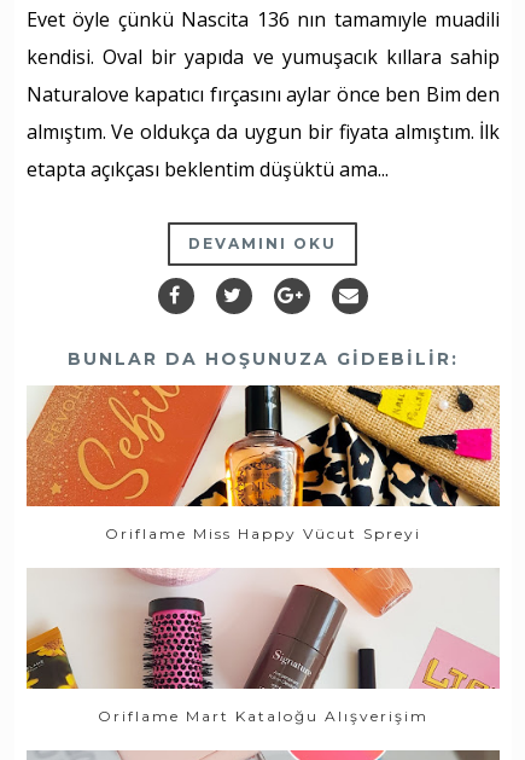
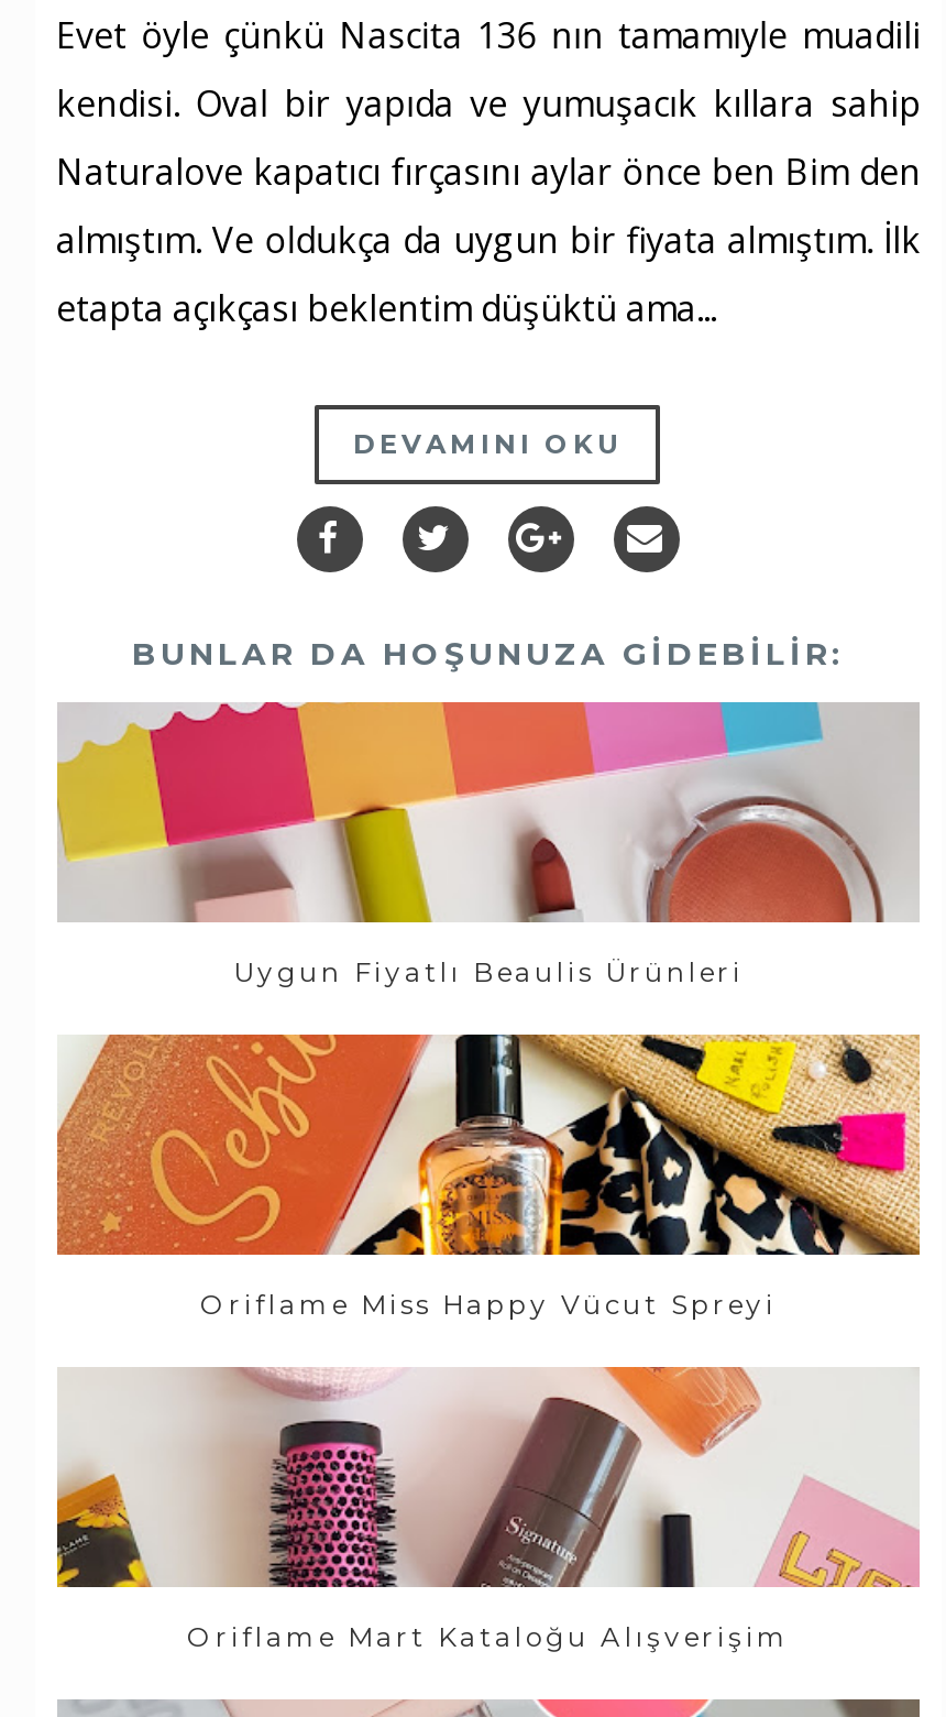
+ [image]
+ Uygun Fiyatlı Beaulis Ürünleri
